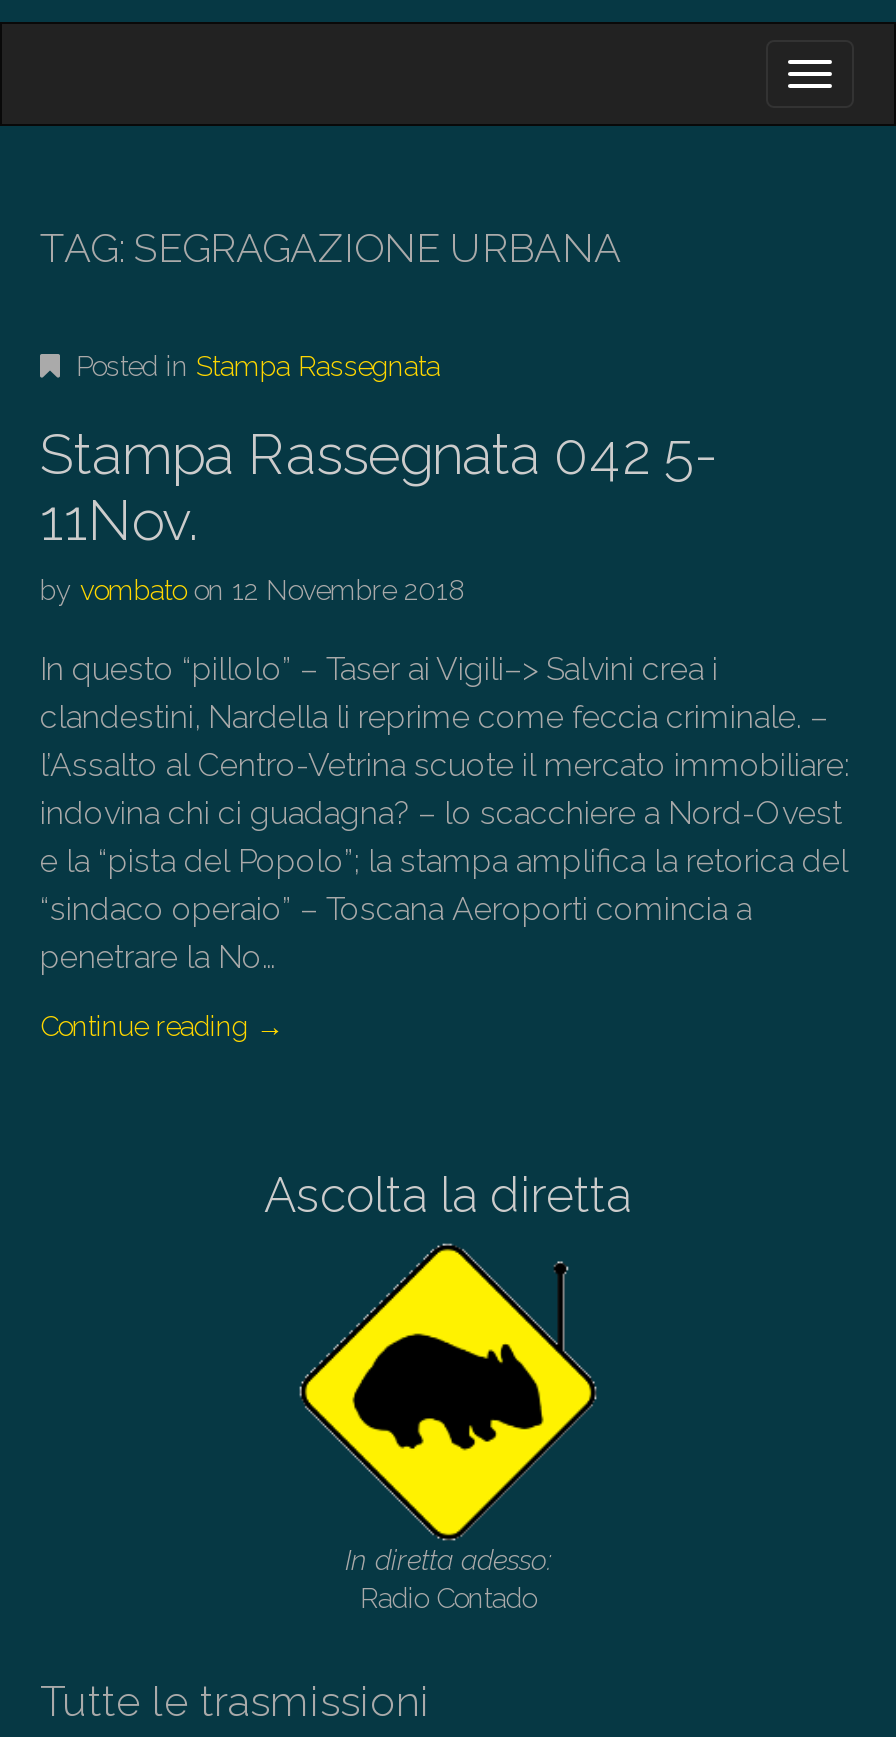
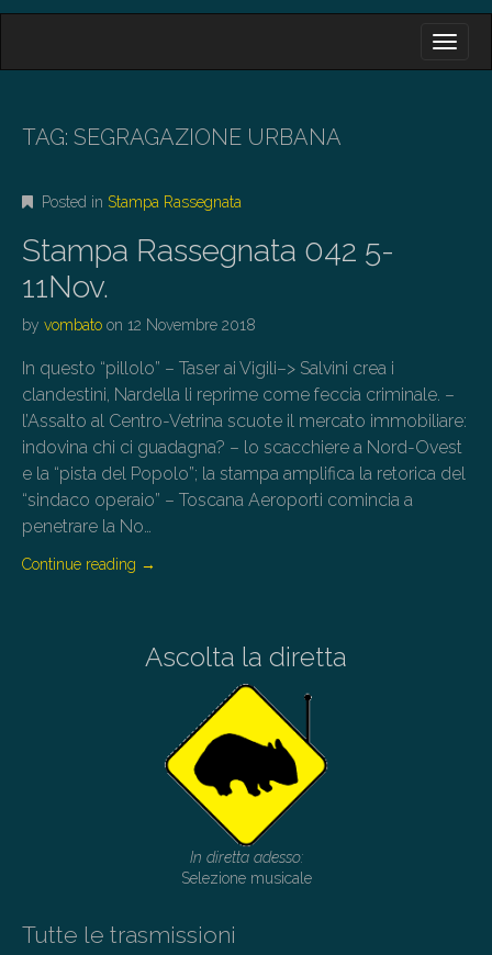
- Radio Contado
+ Selezione musicale
